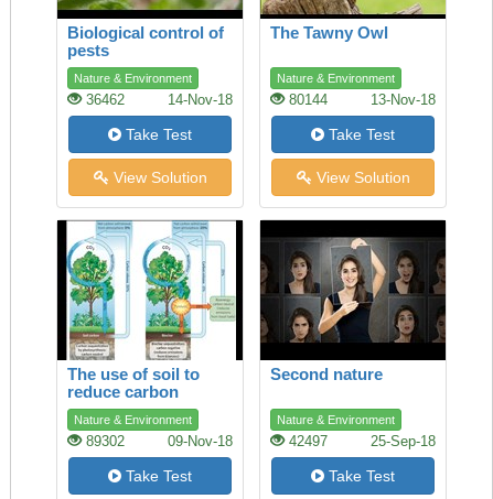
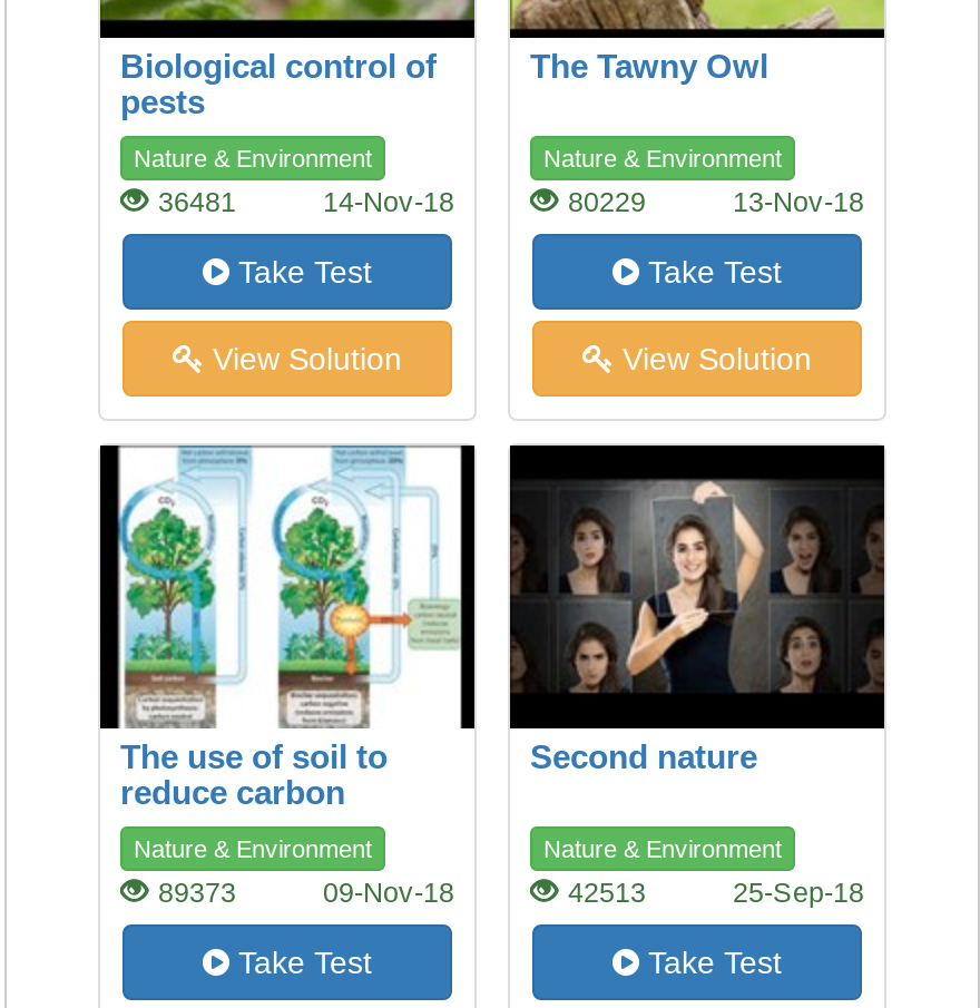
- 36462
+ 36481

- 80144
+ 80229

- 89302
+ 89373

- 42497
+ 42513
